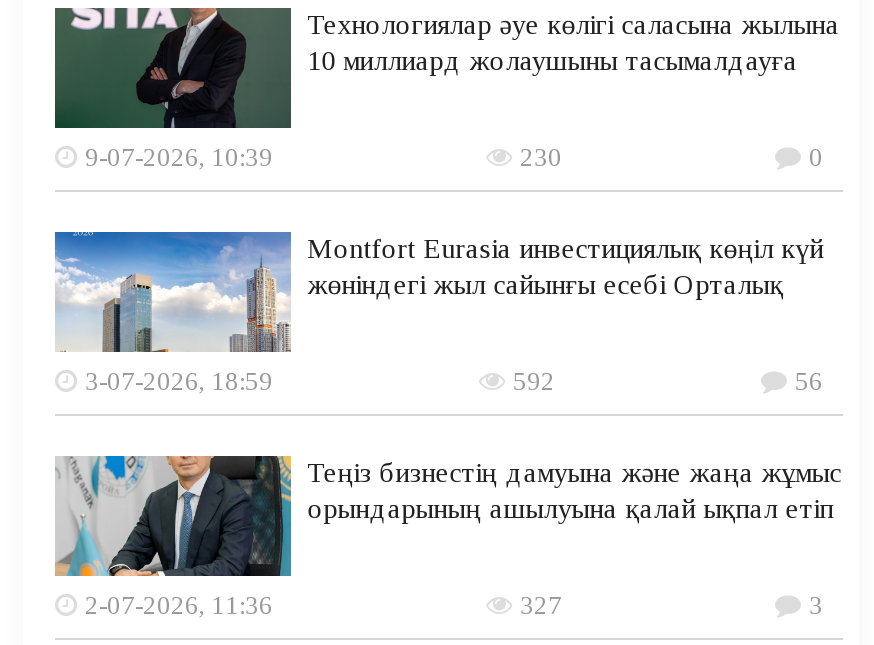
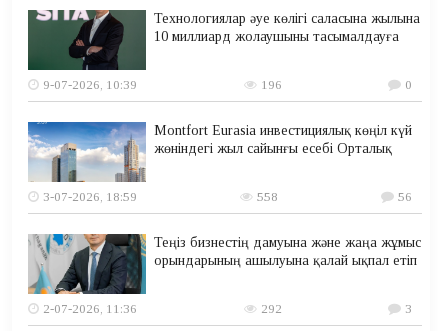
- 230
+ 196

- 592
+ 558

- 327
+ 292
